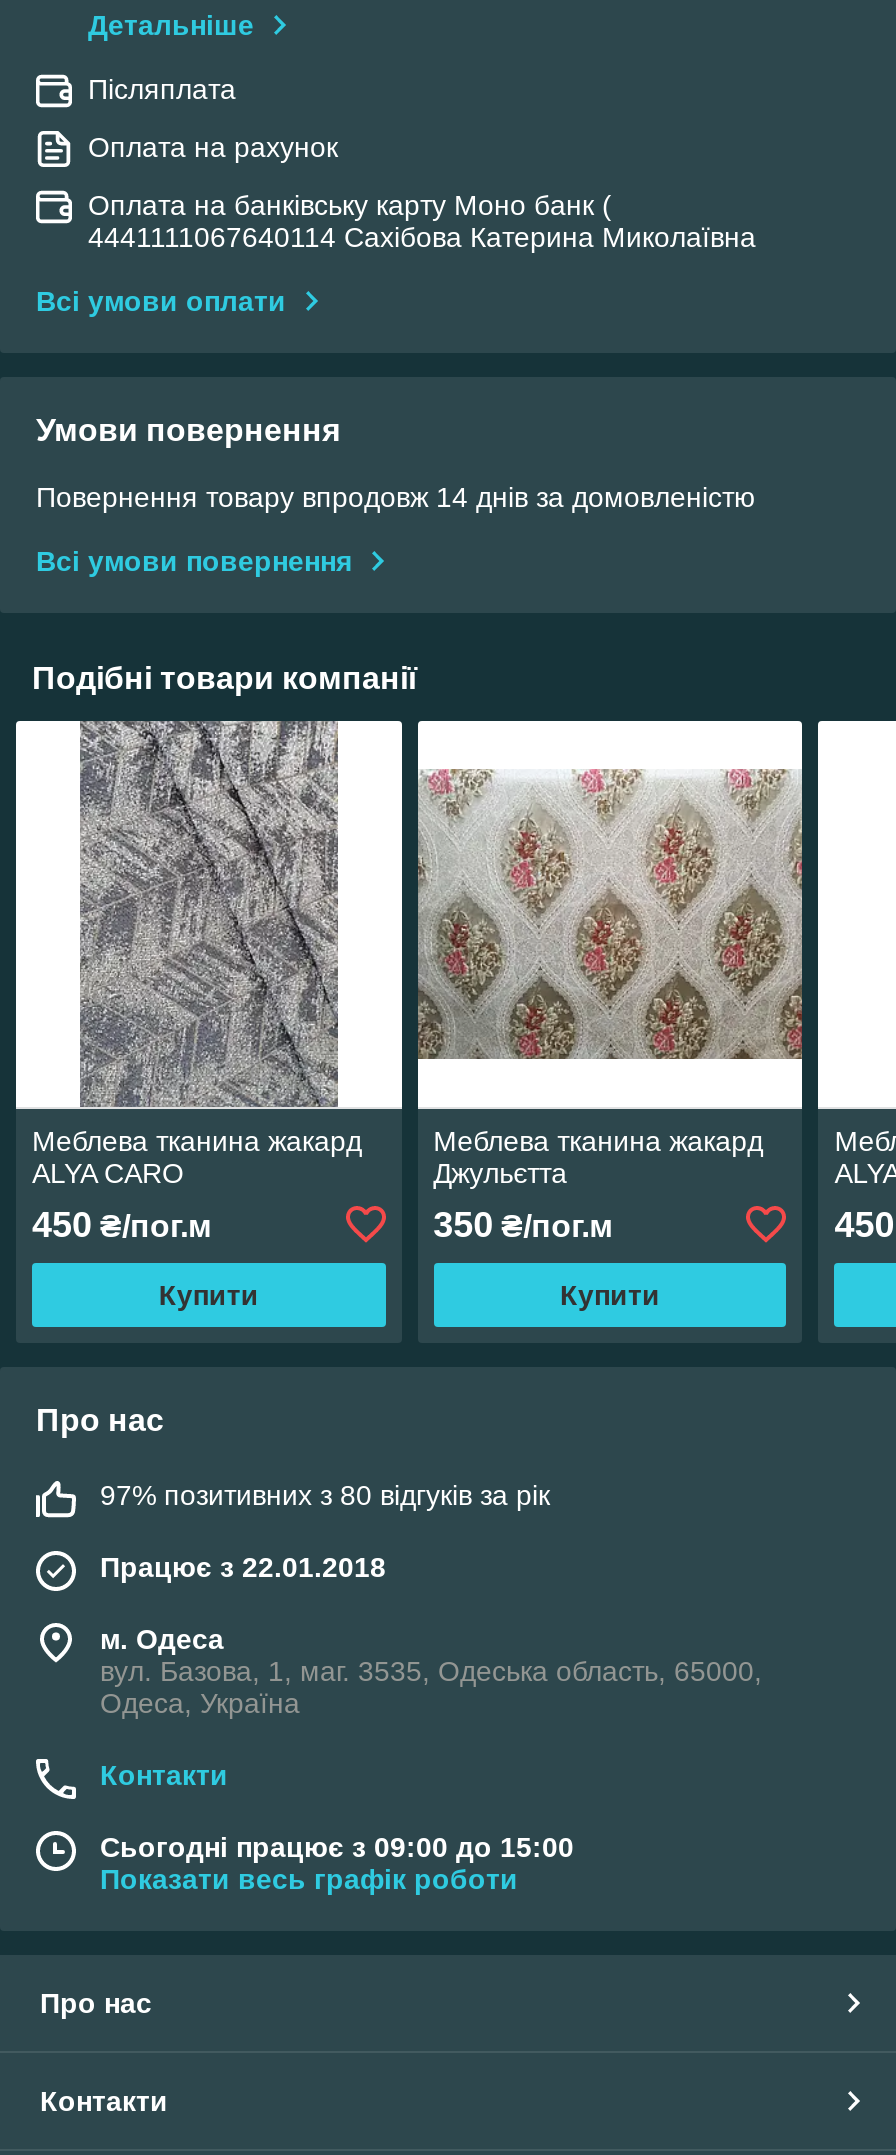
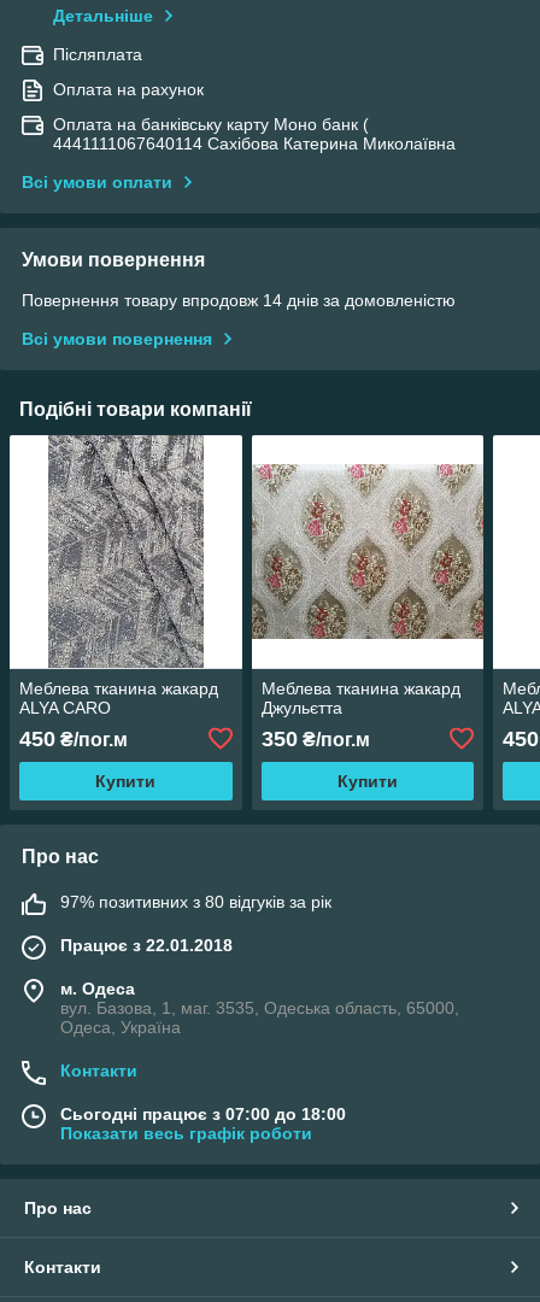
- Сьогодні працює з 09:00 до 15:00
+ Сьогодні працює з 07:00 до 18:00
